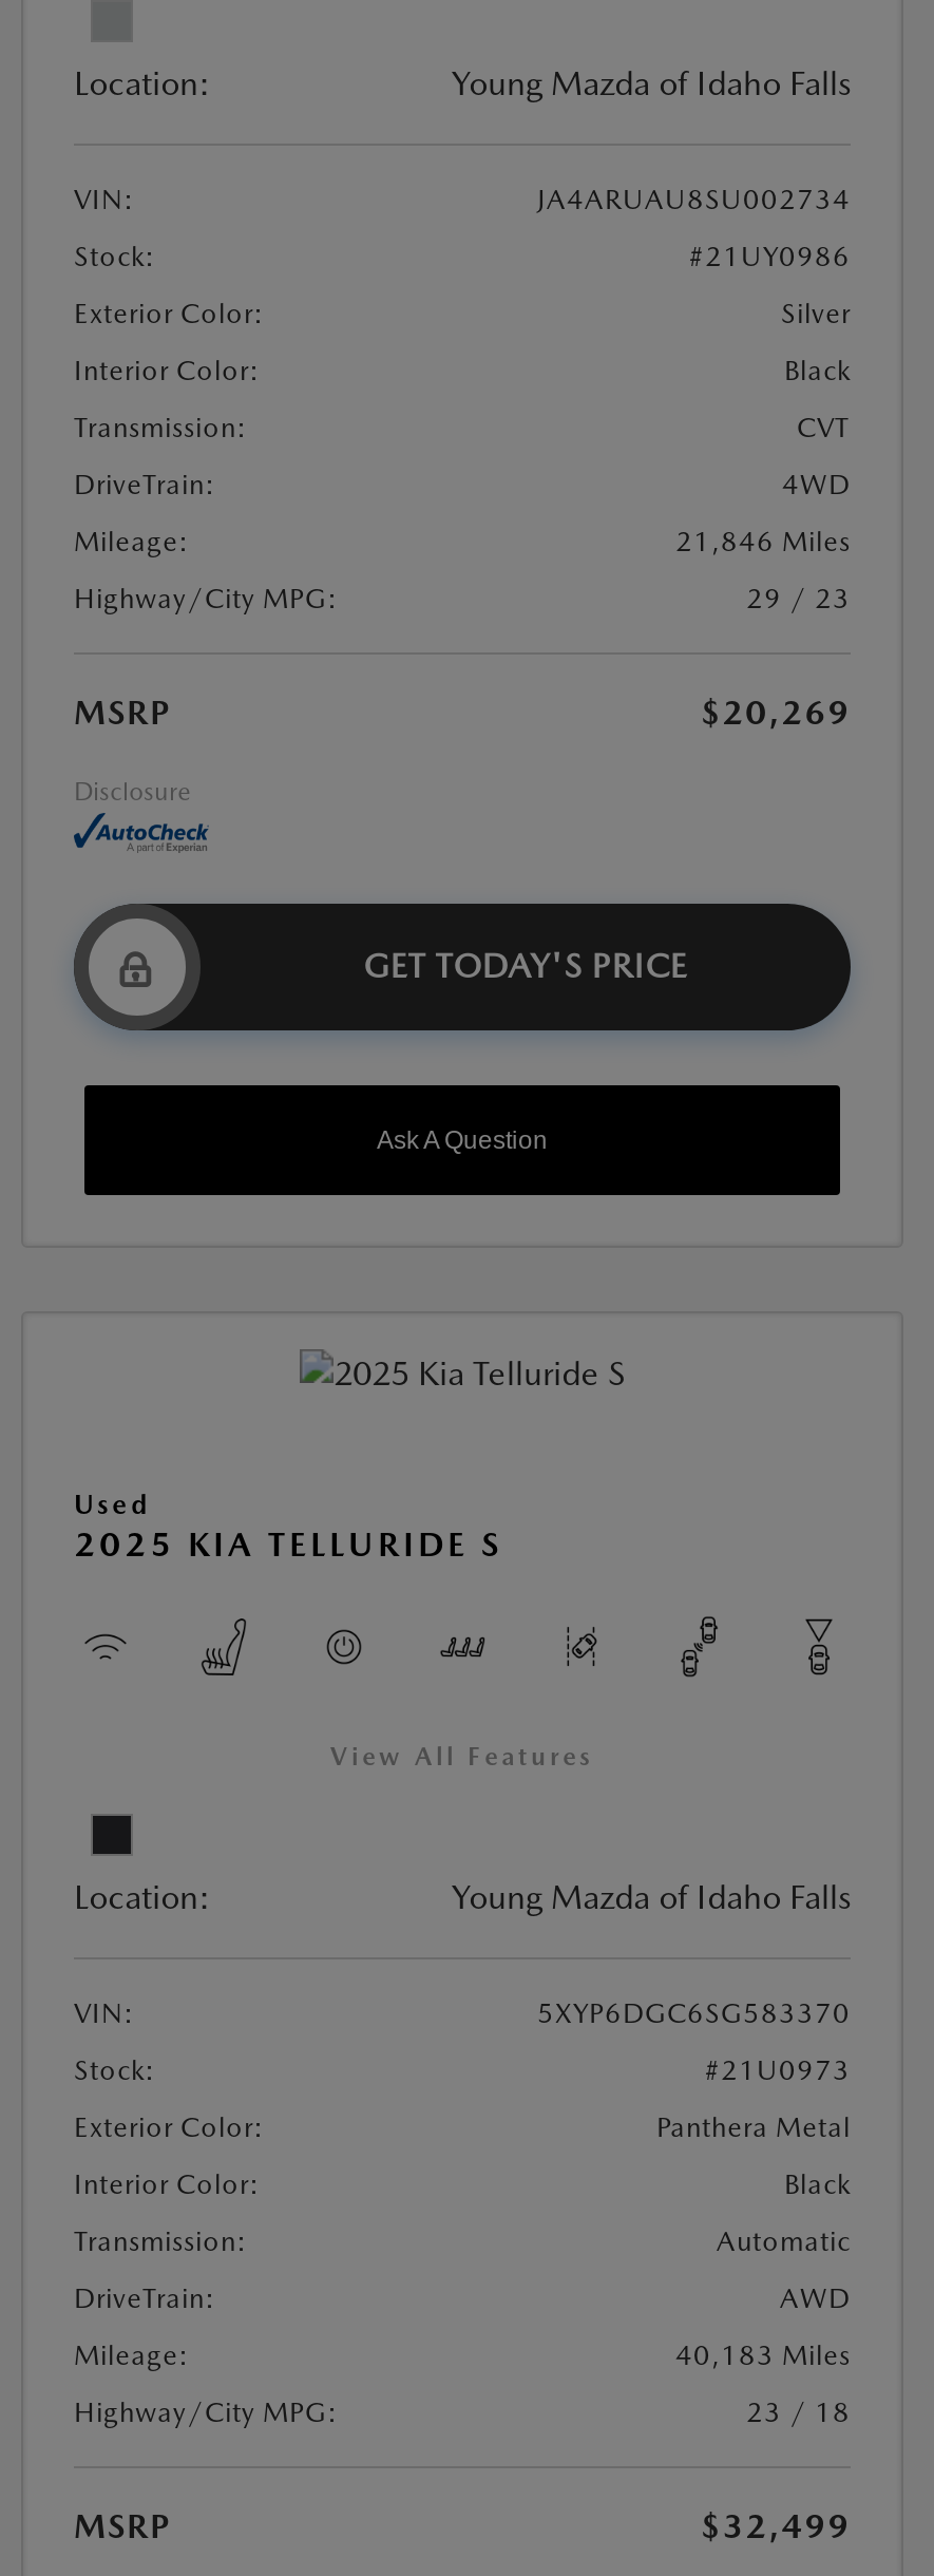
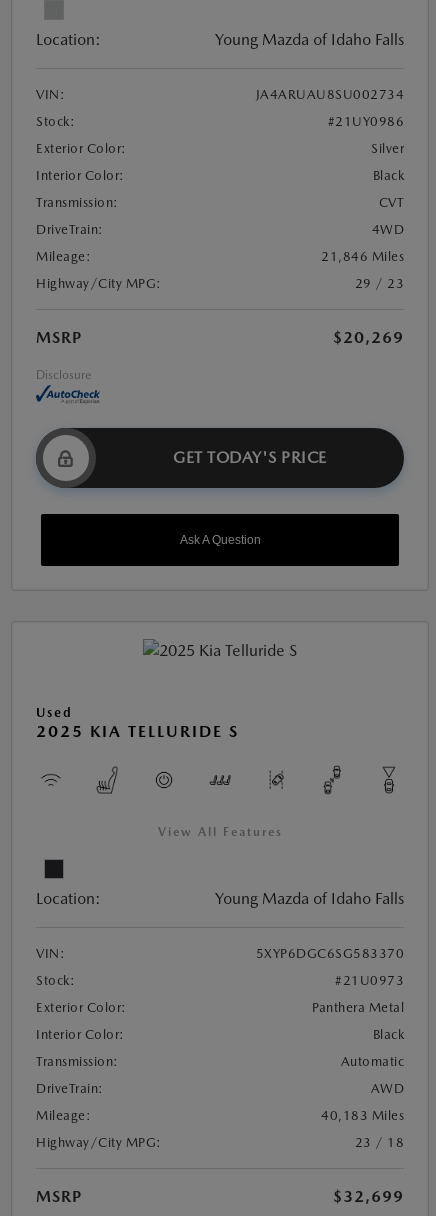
- $32,499
+ $32,699
